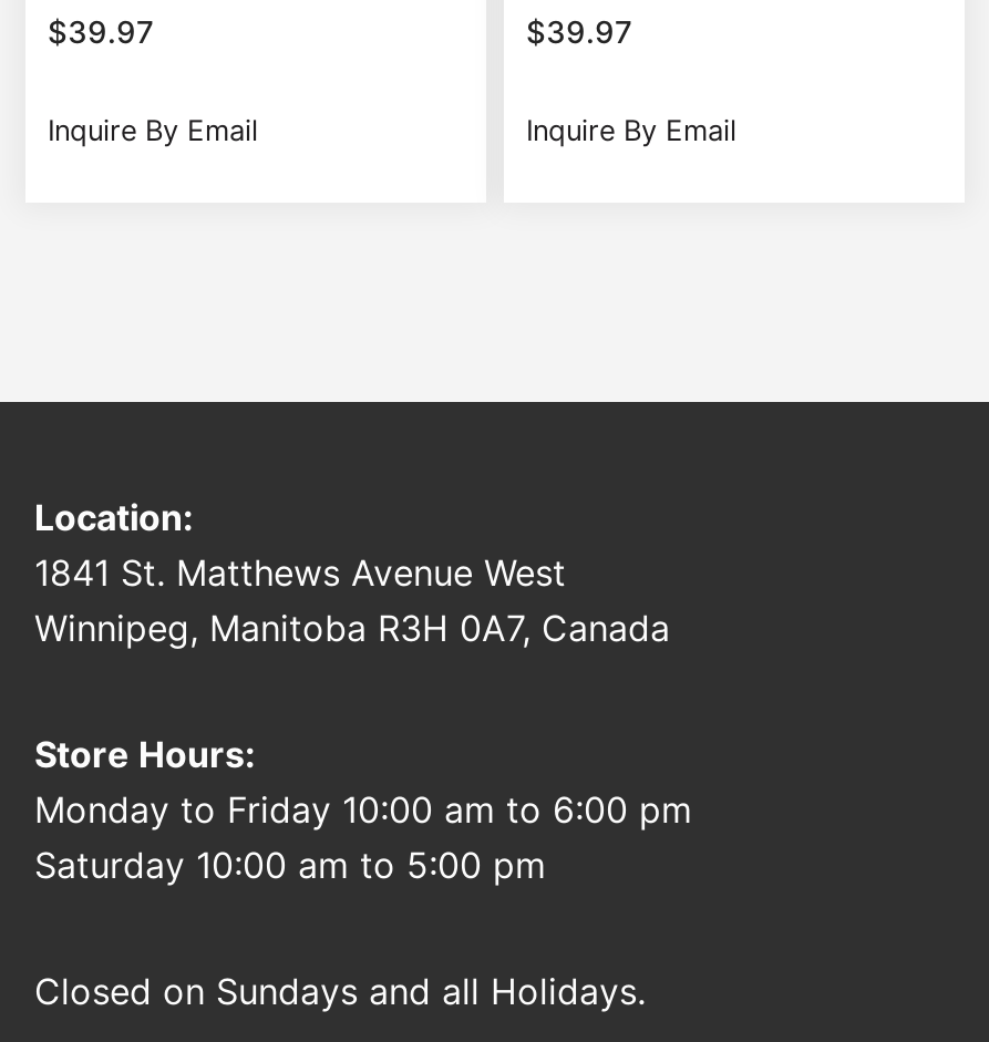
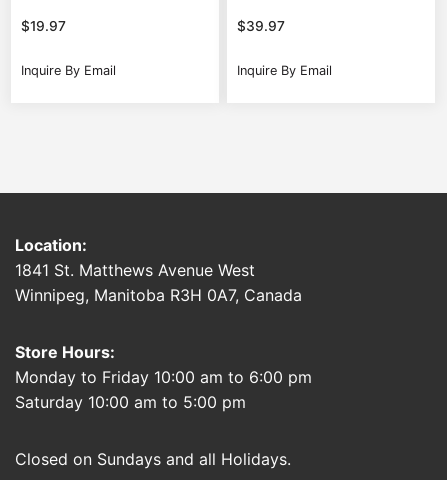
- $39.97
+ $19.97
